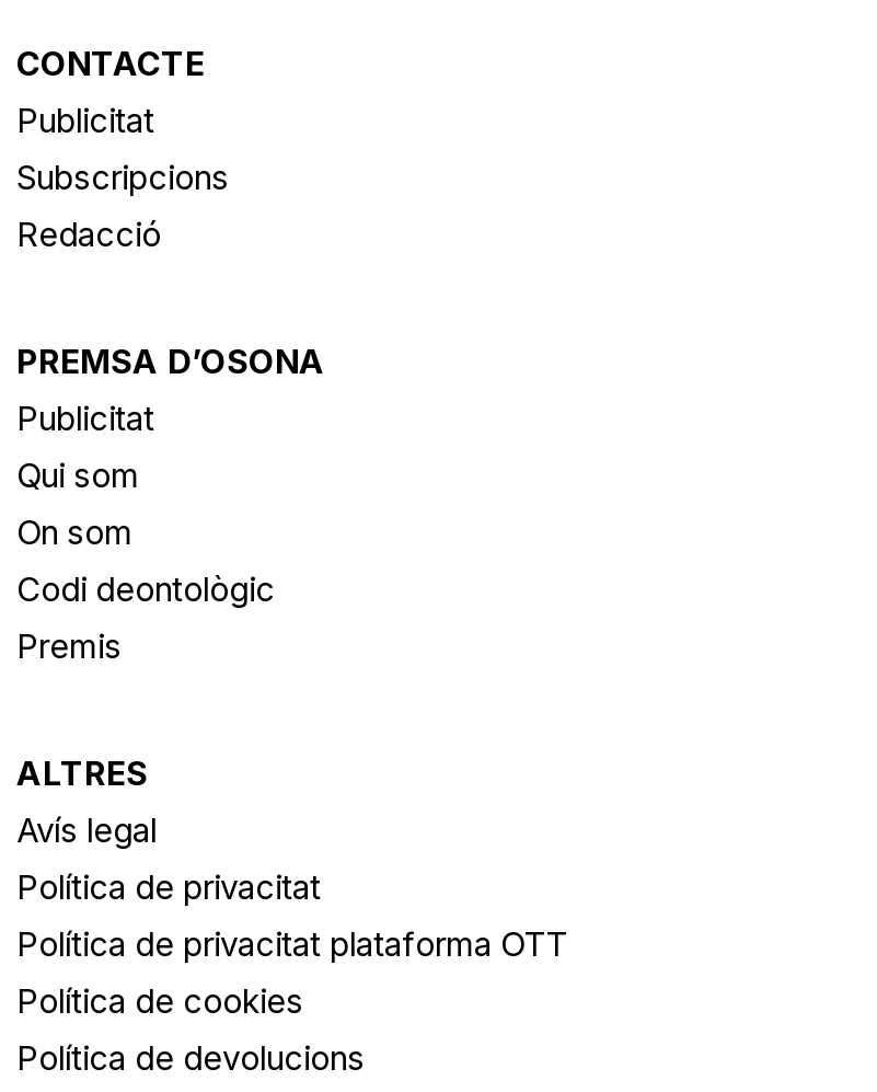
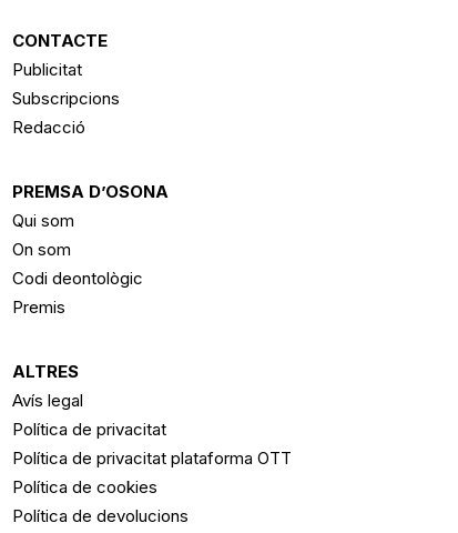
- Publicitat
